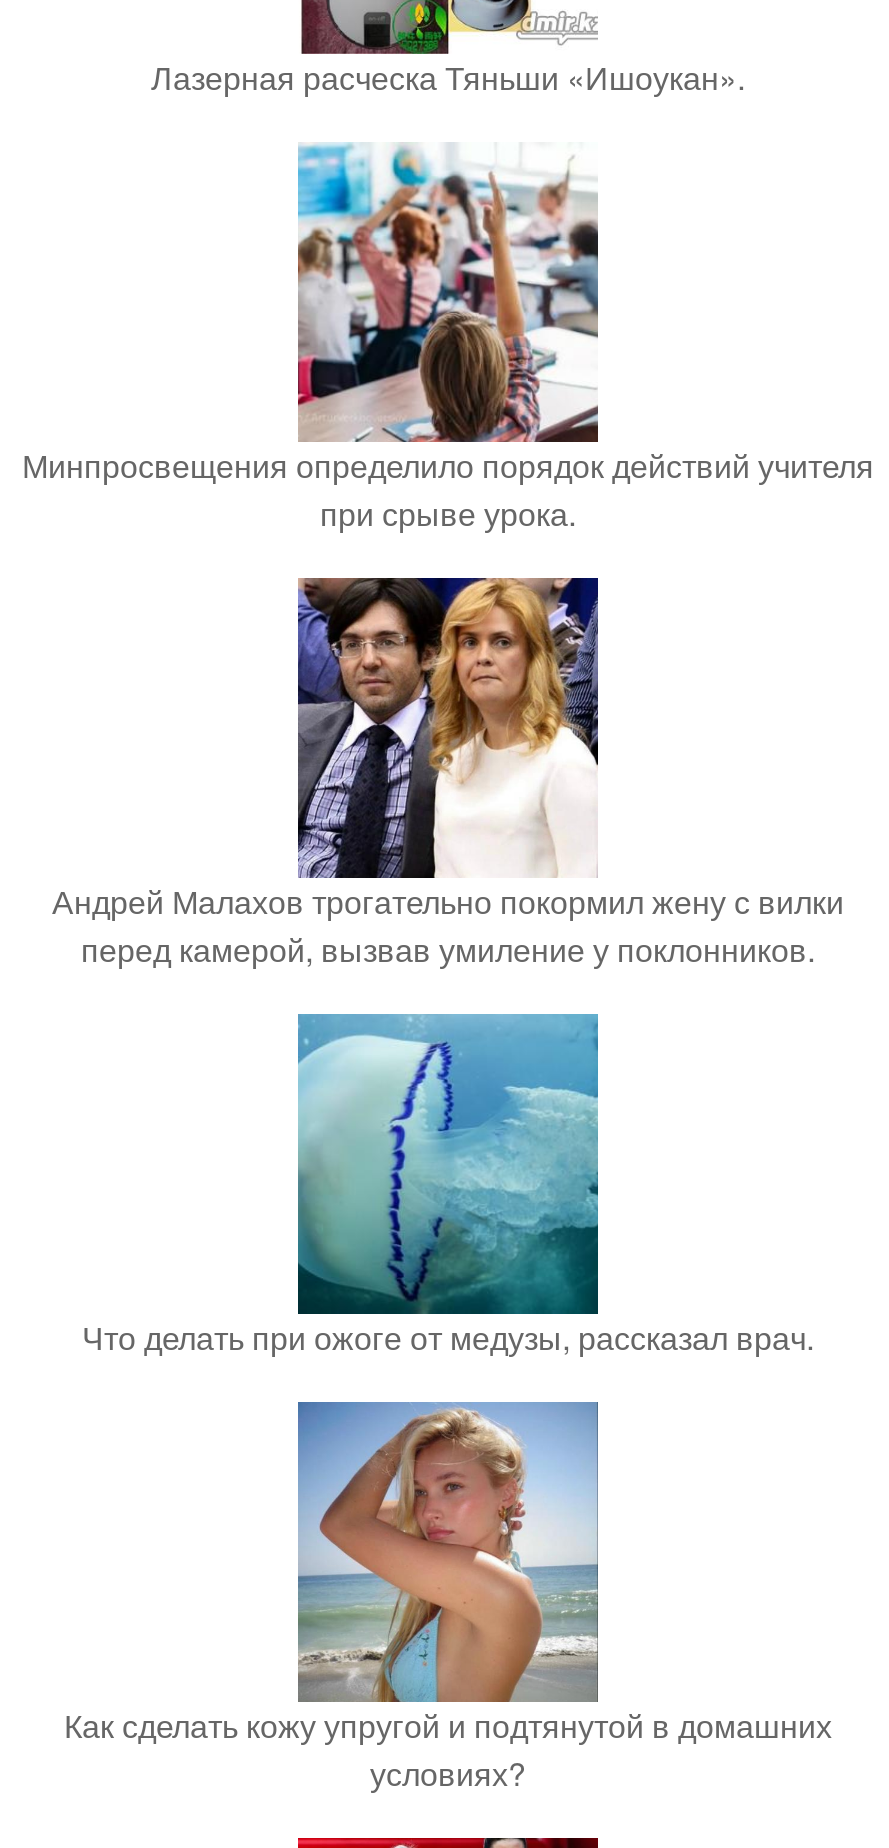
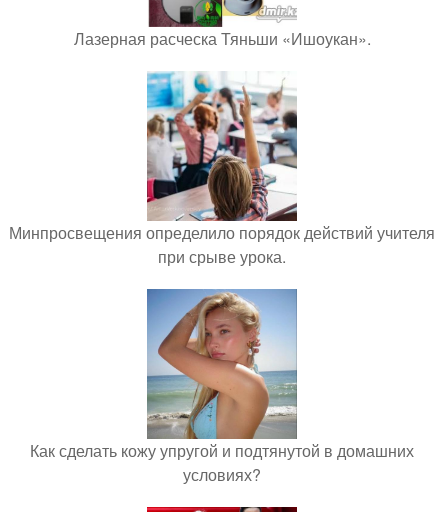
- [image]
- Андрей Малахов трогательно покормил жену с вилки
- перед камерой, вызвав умиление у поклонников.

- [image]
- Что делать при ожоге от медузы, рассказал врач.
